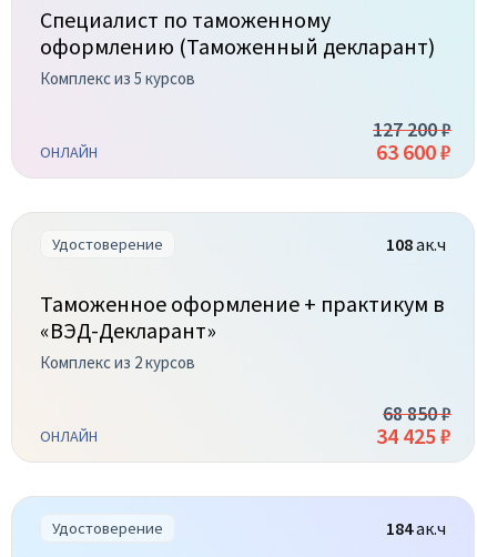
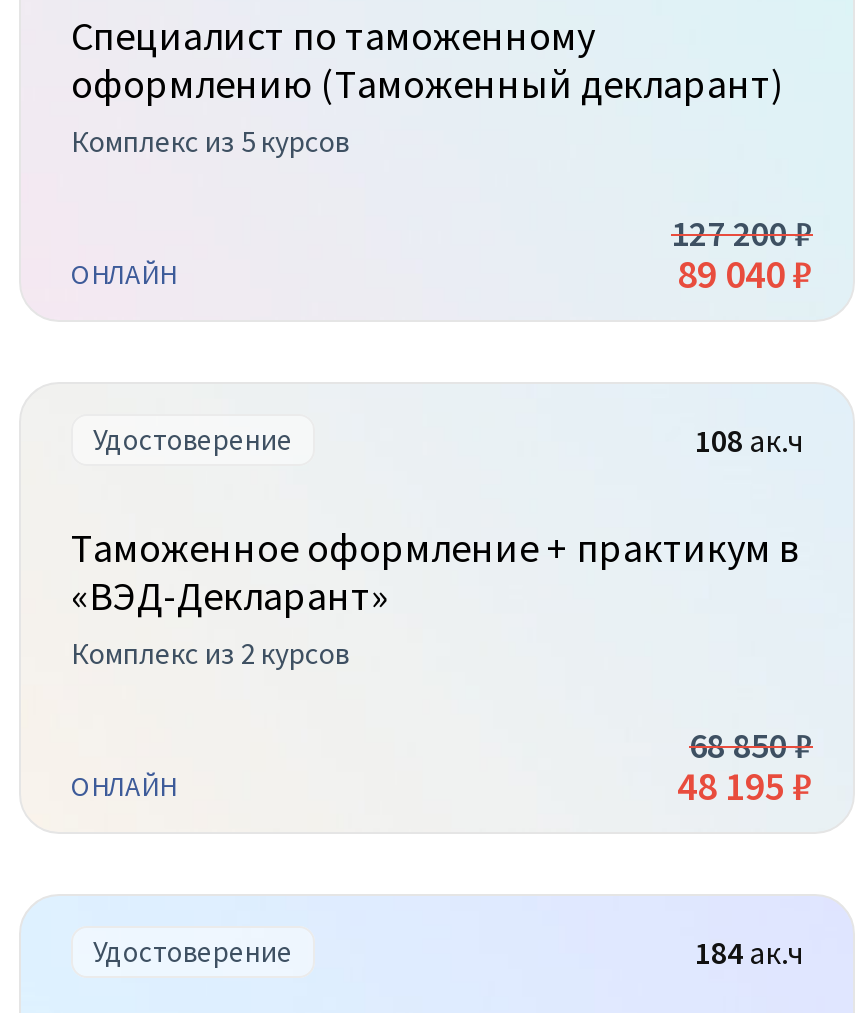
- 63 600 ₽
+ 89 040 ₽

- 34 425 ₽
+ 48 195 ₽
